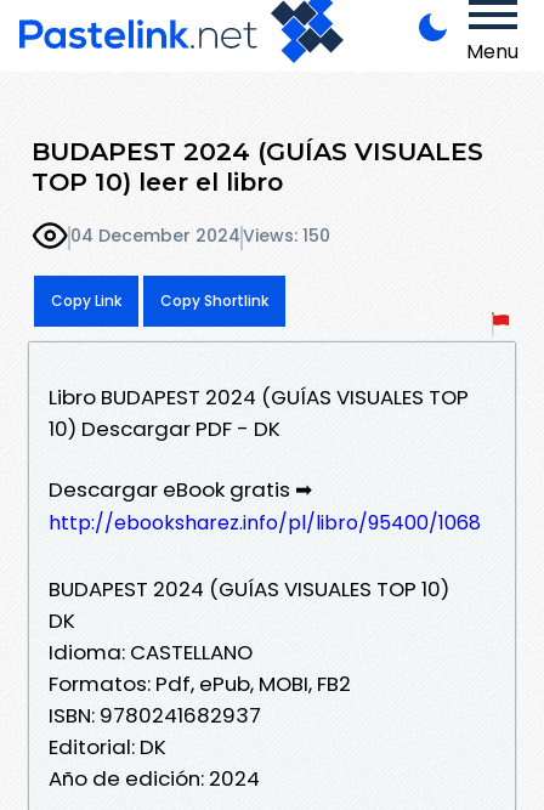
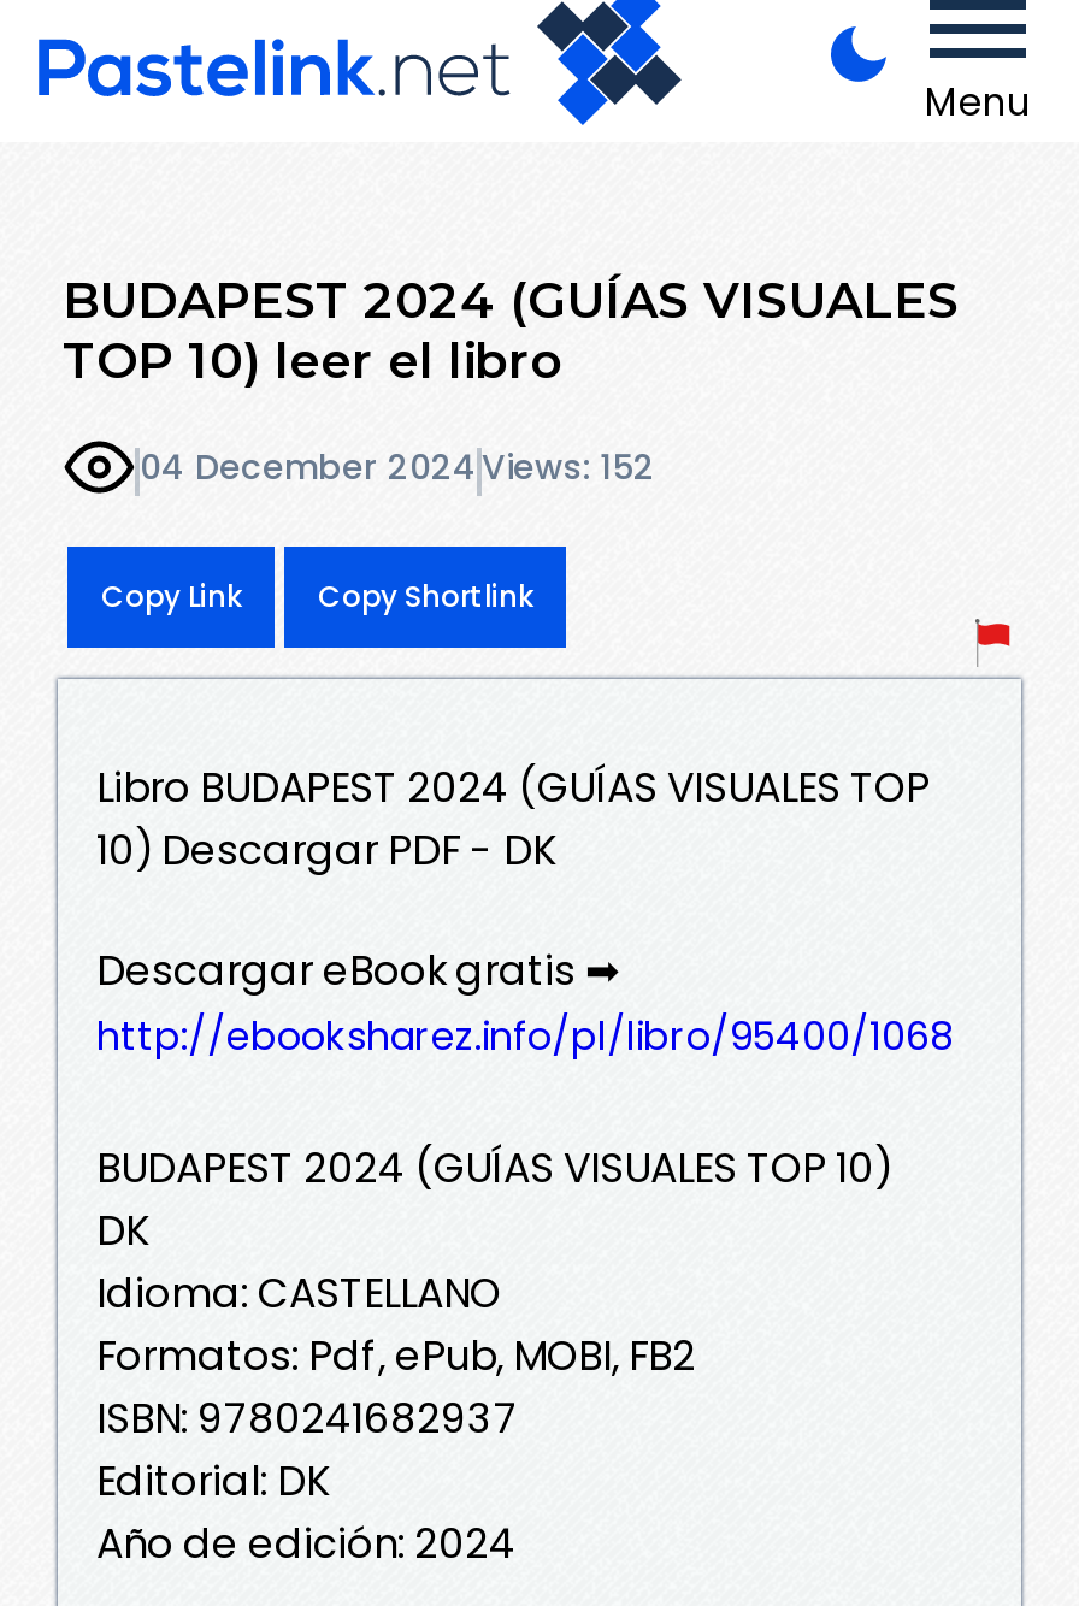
- 04 December 2024 Views: 150
+ 04 December 2024 Views: 152
